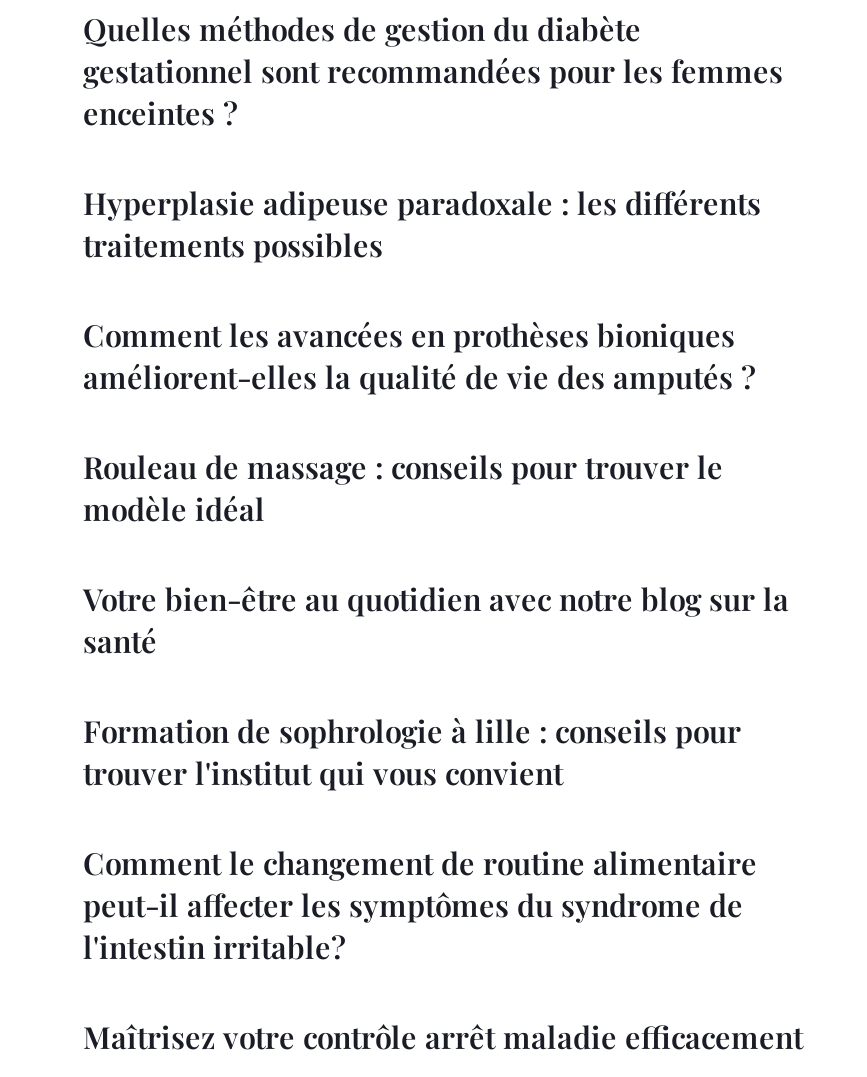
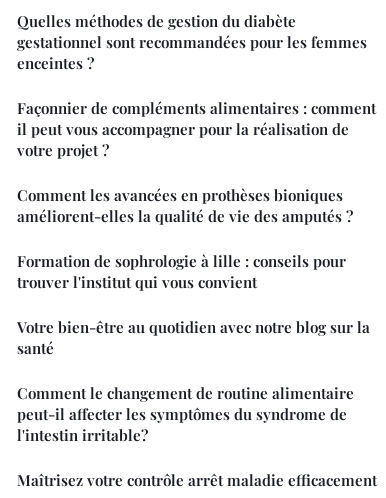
- Hyperplasie adipeuse paradoxale : les différents
- traitements possibles
+ Façonnier de compléments alimentaires : comment
+ il peut vous accompagner pour la réalisation de
+ votre projet ?

moved down: Comment les avancées en prothèses bioniques | améliorent-elles la qualité de vie des amputés ?

- Rouleau de massage : conseils pour trouver le
- modèle idéal

moved down: Votre bien-être au quotidien avec notre blog sur la | santé

moved up: Formation de sophrologie à lille : conseils pour | trouver l'institut qui vous convient
